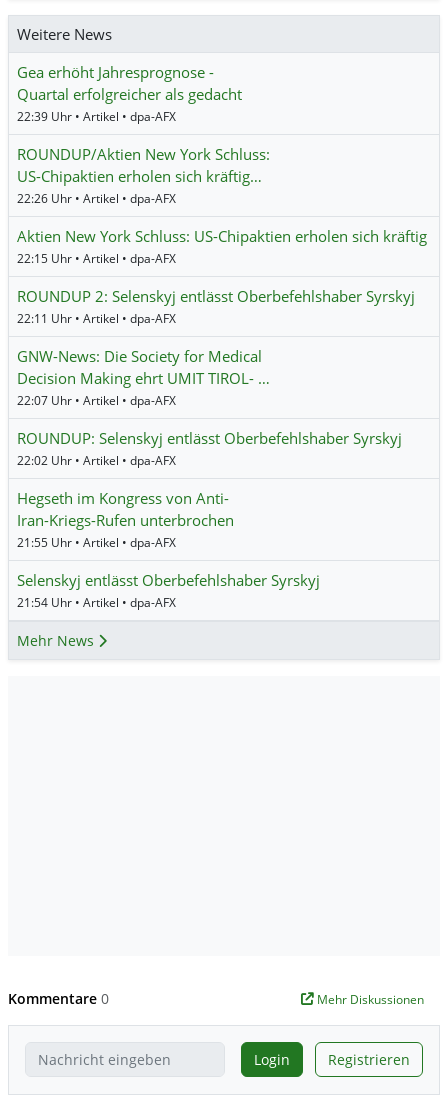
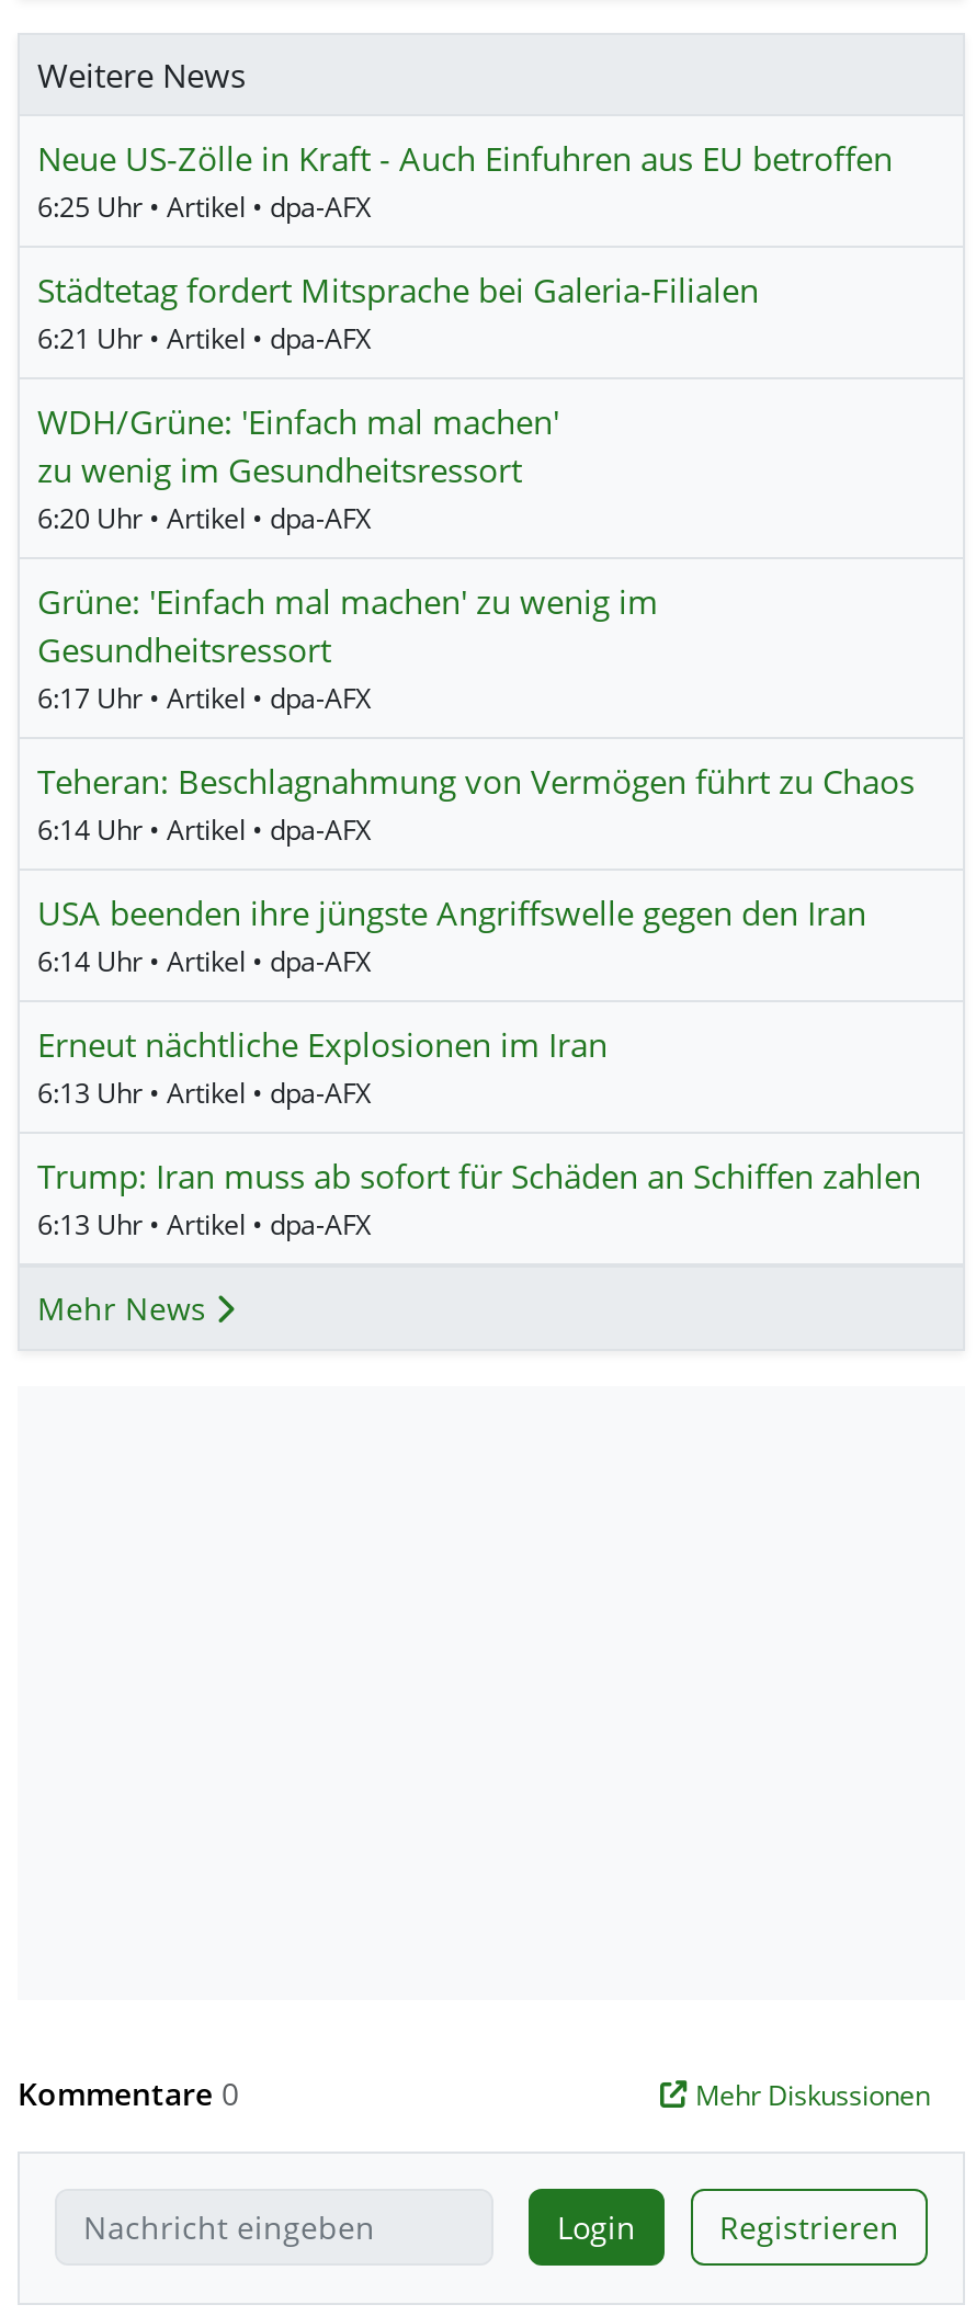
- Gea erhöht Jahresprognose -
- Quartal erfolgreicher als gedacht
- 22:39 Uhr • Artikel • dpa-AFX
+ Neue US-Zölle in Kraft - Auch Einfuhren aus EU betroffen
+ 6:25 Uhr • Artikel • dpa-AFX

- ROUNDUP/Aktien New York Schluss:
- US-Chipaktien erholen sich kräftig…
- 22:26 Uhr • Artikel • dpa-AFX
+ Städtetag fordert Mitsprache bei Galeria-Filialen
+ 6:21 Uhr • Artikel • dpa-AFX

- Aktien New York Schluss: US-Chipaktien erholen sich kräftig
- 22:15 Uhr • Artikel • dpa-AFX
+ WDH/Grüne: 'Einfach mal machen'
+ zu wenig im Gesundheitsressort
+ 6:20 Uhr • Artikel • dpa-AFX

- ROUNDUP 2: Selenskyj entlässt Oberbefehlshaber Syrskyj
- 22:11 Uhr • Artikel • dpa-AFX
+ Grüne: 'Einfach mal machen' zu wenig im
+ Gesundheitsressort
+ 6:17 Uhr • Artikel • dpa-AFX

- GNW-News: Die Society for Medical
- Decision Making ehrt UMIT TIROL- …
- 22:07 Uhr • Artikel • dpa-AFX
+ Teheran: Beschlagnahmung von Vermögen führt zu Chaos
+ 6:14 Uhr • Artikel • dpa-AFX

- ROUNDUP: Selenskyj entlässt Oberbefehlshaber Syrskyj
- 22:02 Uhr • Artikel • dpa-AFX
+ USA beenden ihre jüngste Angriffswelle gegen den Iran
+ 6:14 Uhr • Artikel • dpa-AFX

- Hegseth im Kongress von Anti-
- Iran-Kriegs-Rufen unterbrochen
- 21:55 Uhr • Artikel • dpa-AFX
+ Erneut nächtliche Explosionen im Iran
+ 6:13 Uhr • Artikel • dpa-AFX

- Selenskyj entlässt Oberbefehlshaber Syrskyj
- 21:54 Uhr • Artikel • dpa-AFX
+ Trump: Iran muss ab sofort für Schäden an Schiffen zahlen
+ 6:13 Uhr • Artikel • dpa-AFX
